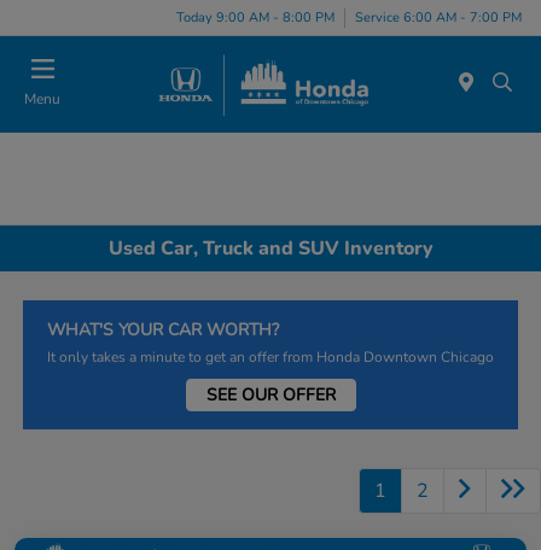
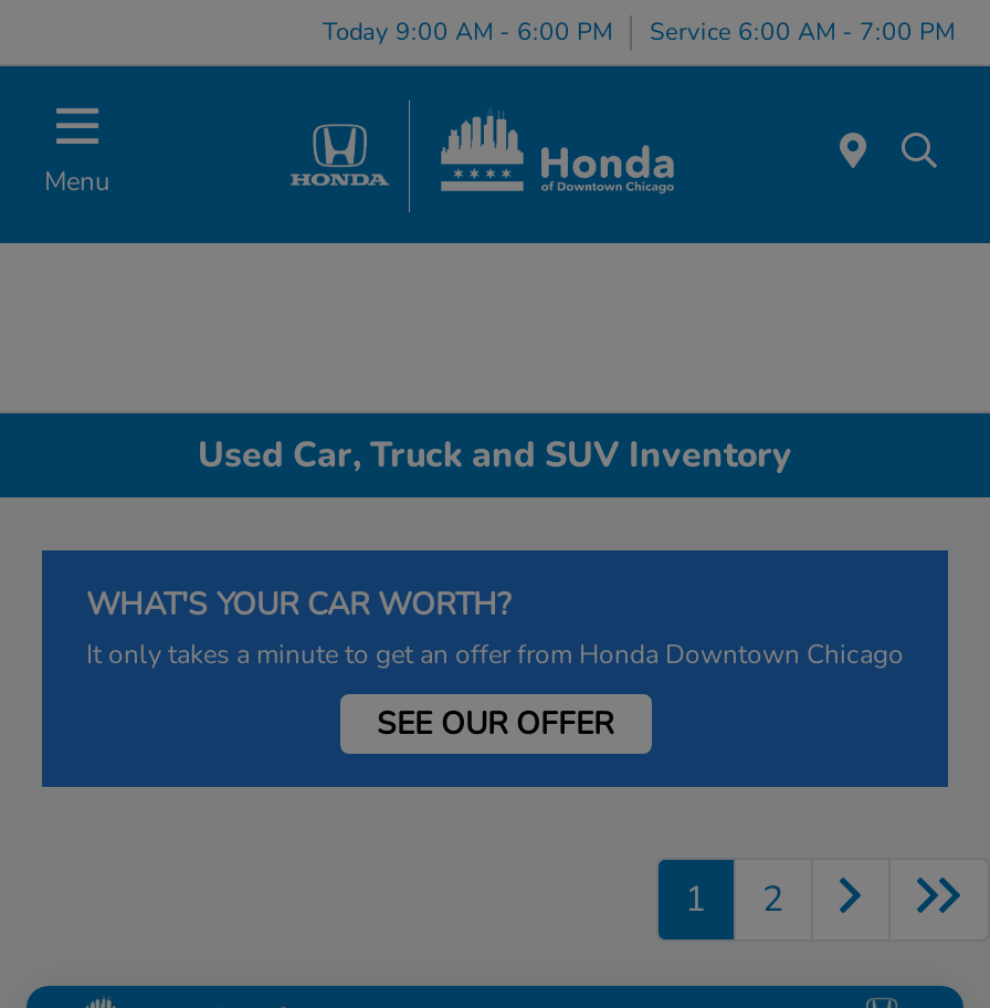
- Today 9:00 AM - 8:00 PM Service 6:00 AM - 7:00 PM
+ Today 9:00 AM - 6:00 PM Service 6:00 AM - 7:00 PM
